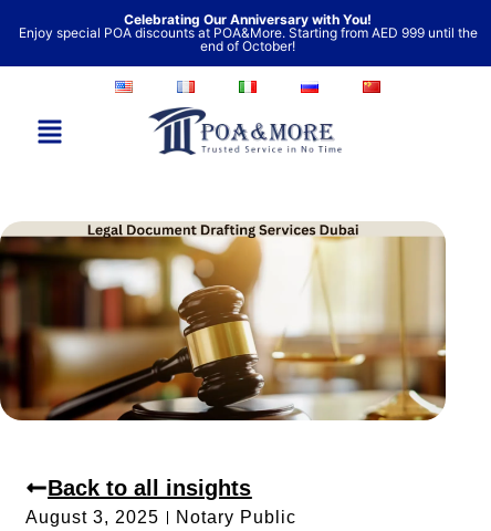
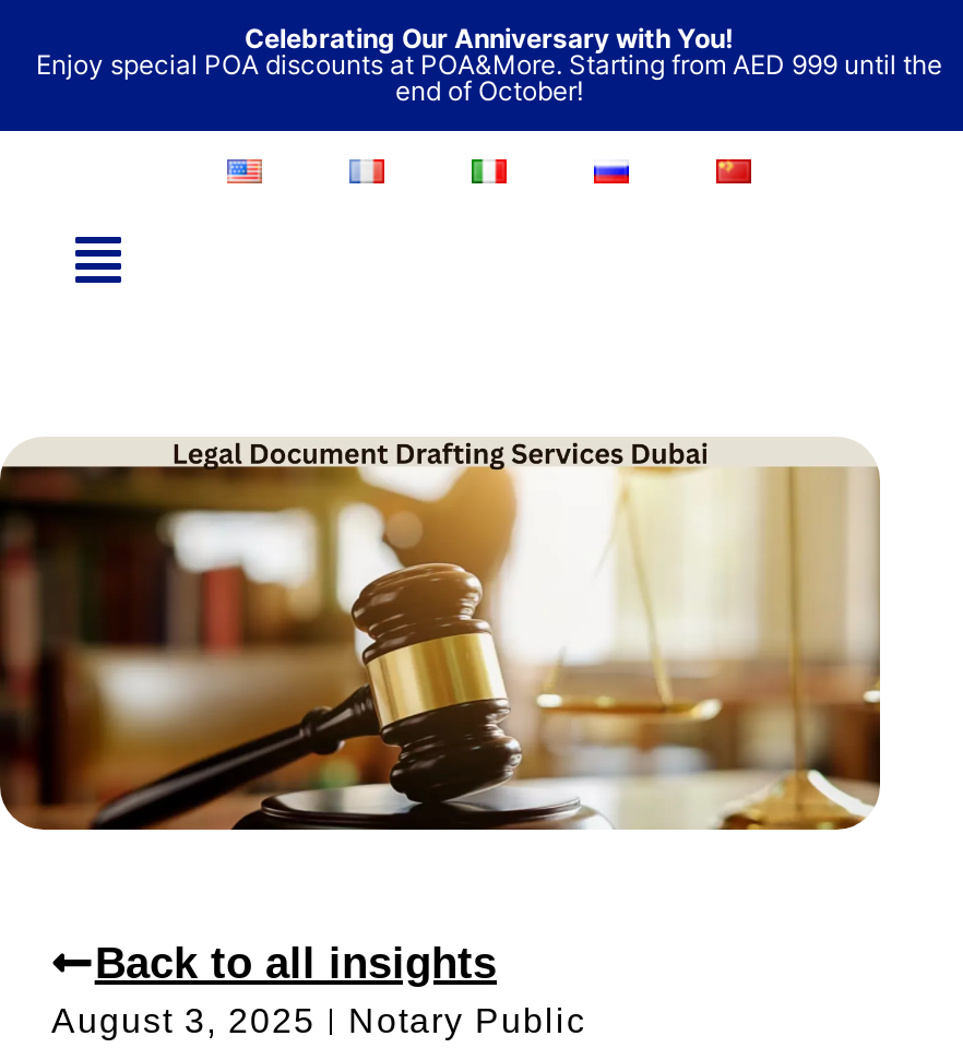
- [image]
